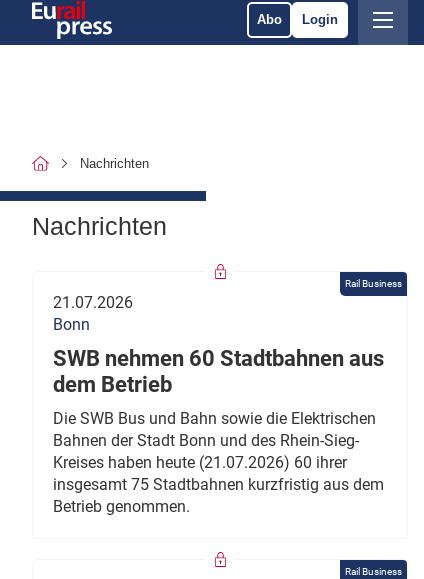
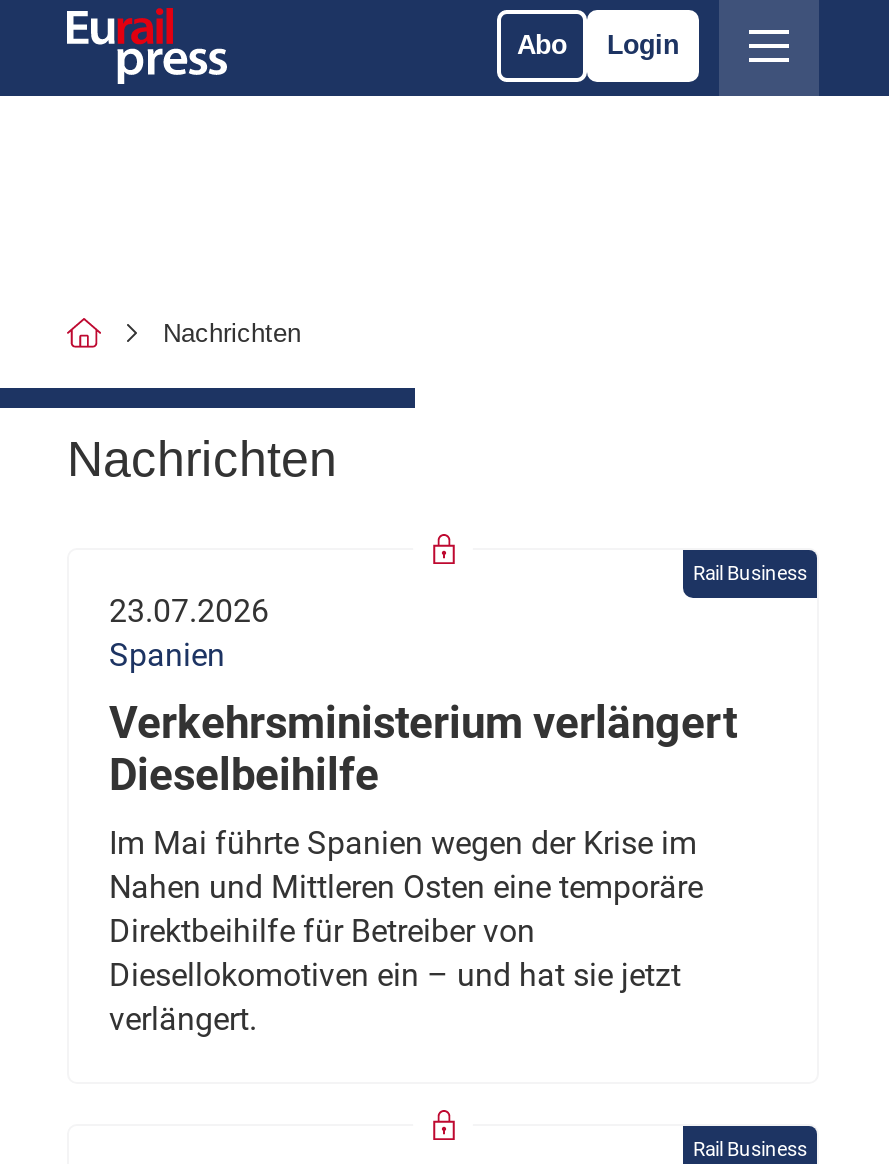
- 21.07.2026
- Bonn
+ 23.07.2026
+ Spanien

- SWB nehmen 60 Stadtbahnen aus
- dem Betrieb
+ Verkehrsministerium verlängert
+ Dieselbeihilfe

- Die SWB Bus und Bahn sowie die Elektrischen
- Bahnen der Stadt Bonn und des Rhein-Sieg-
- Kreises haben heute (21.07.2026) 60 ihrer
- insgesamt 75 Stadtbahnen kurzfristig aus dem
- Betrieb genommen.
+ Im Mai führte Spanien wegen der Krise im
+ Nahen und Mittleren Osten eine temporäre
+ Direktbeihilfe für Betreiber von
+ Diesellokomotiven ein – und hat sie jetzt
+ verlängert.
